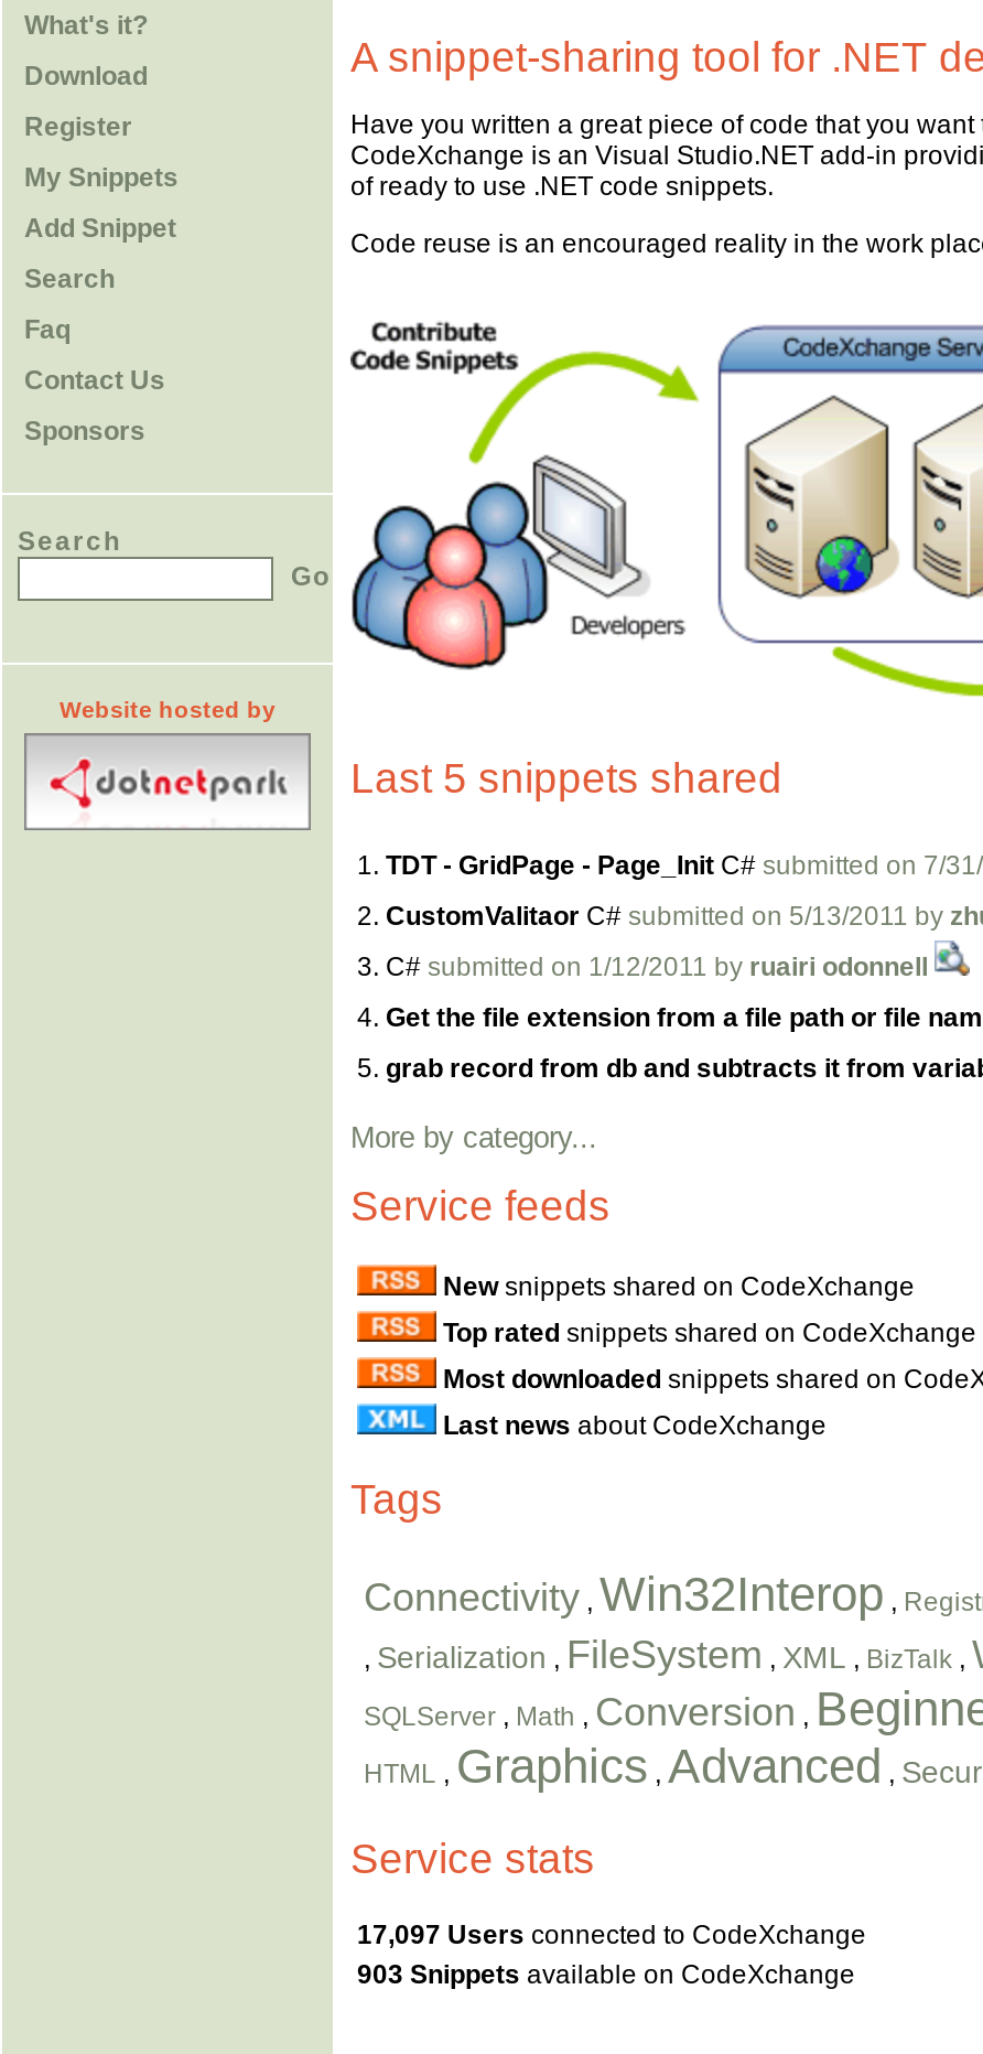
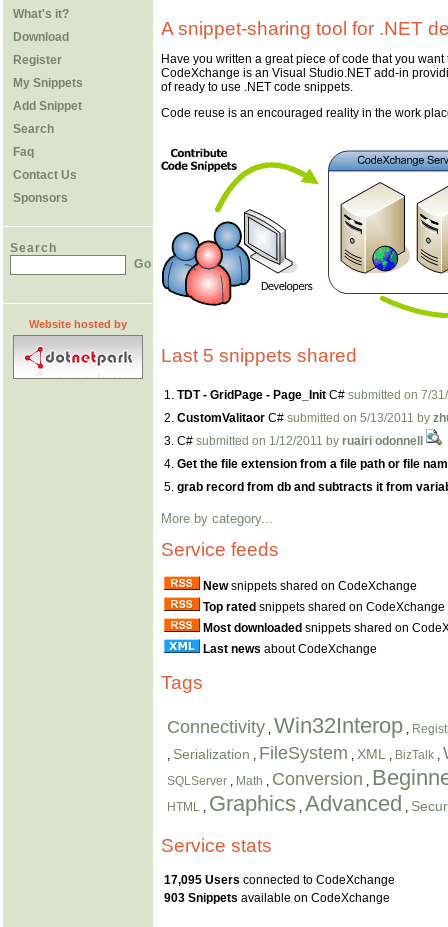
- 17,097 Users connected to CodeXchange
+ 17,095 Users connected to CodeXchange
